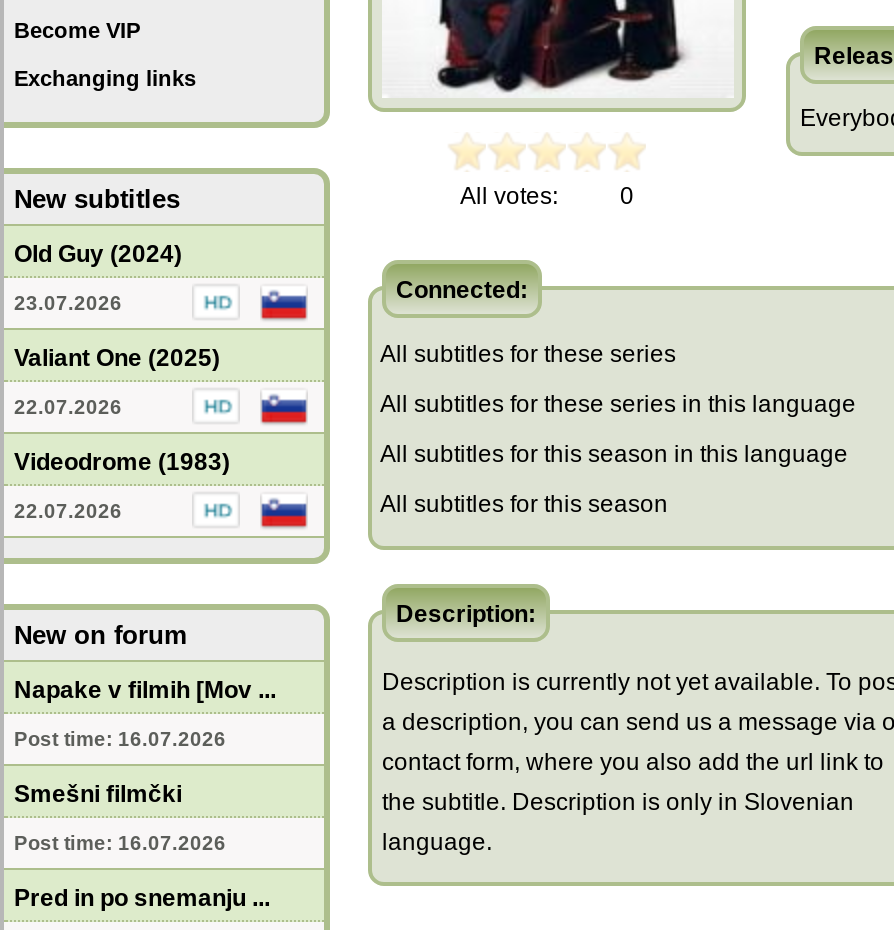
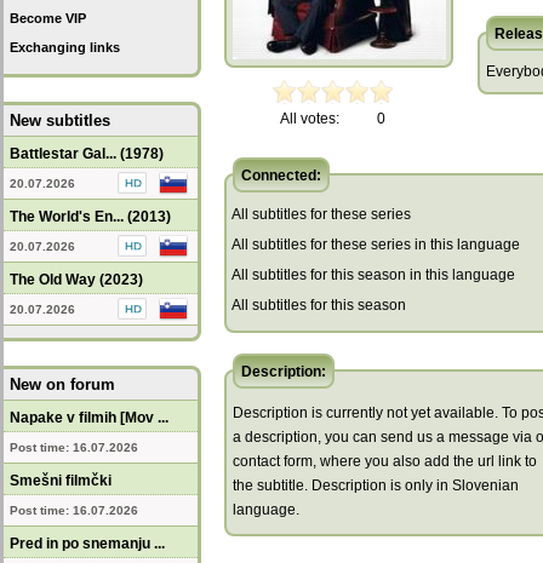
- Old Guy (2024)
+ Battlestar Gal... (1978)

- 23.07.2026
+ 20.07.2026

- Valiant One (2025)
+ The World's En... (2013)

- 22.07.2026
+ 20.07.2026

- Videodrome (1983)
+ The Old Way (2023)

- 22.07.2026
+ 20.07.2026
